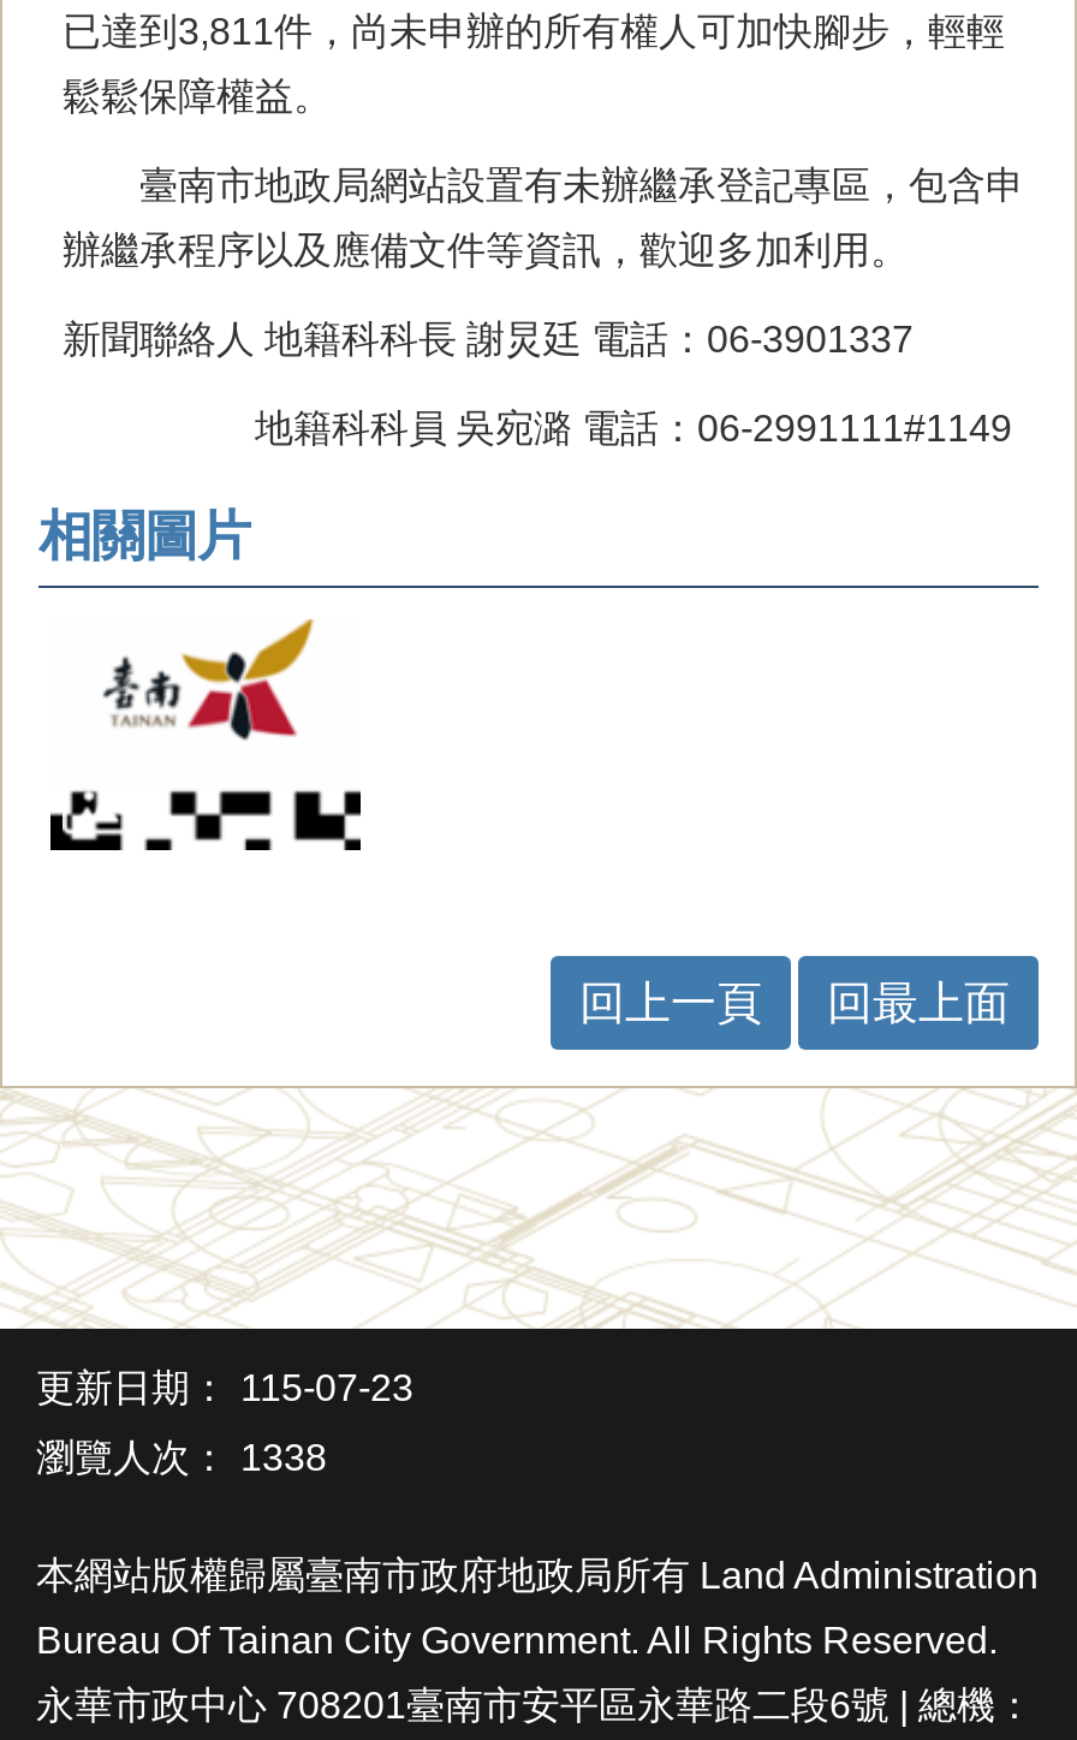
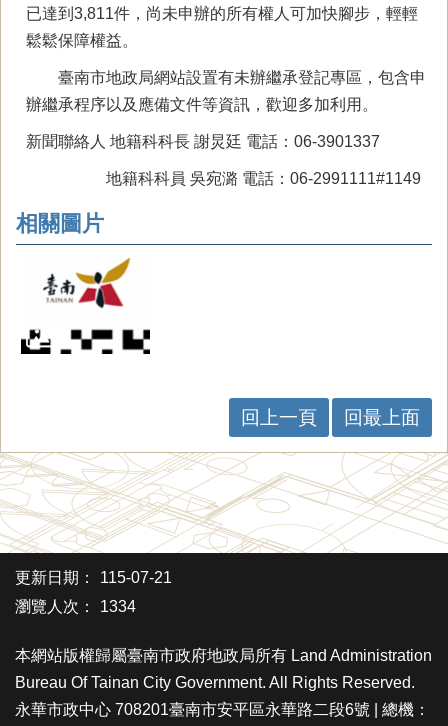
- 更新日期： 115-07-23
+ 更新日期： 115-07-21

- 瀏覽人次： 1338
+ 瀏覽人次： 1334
